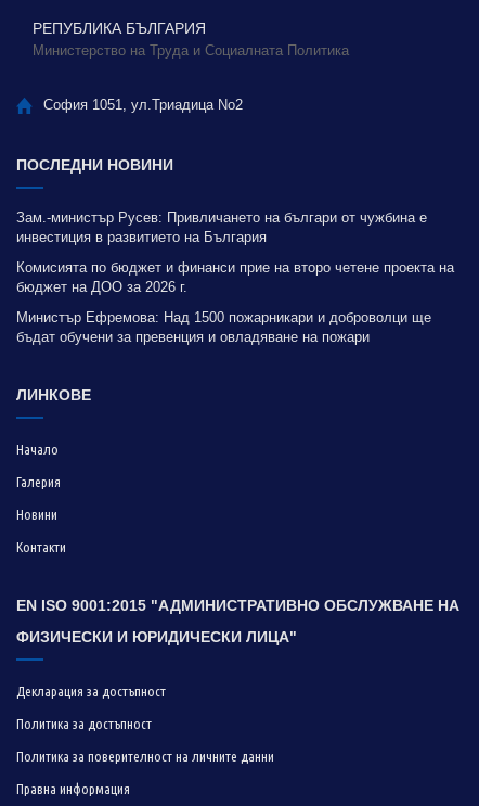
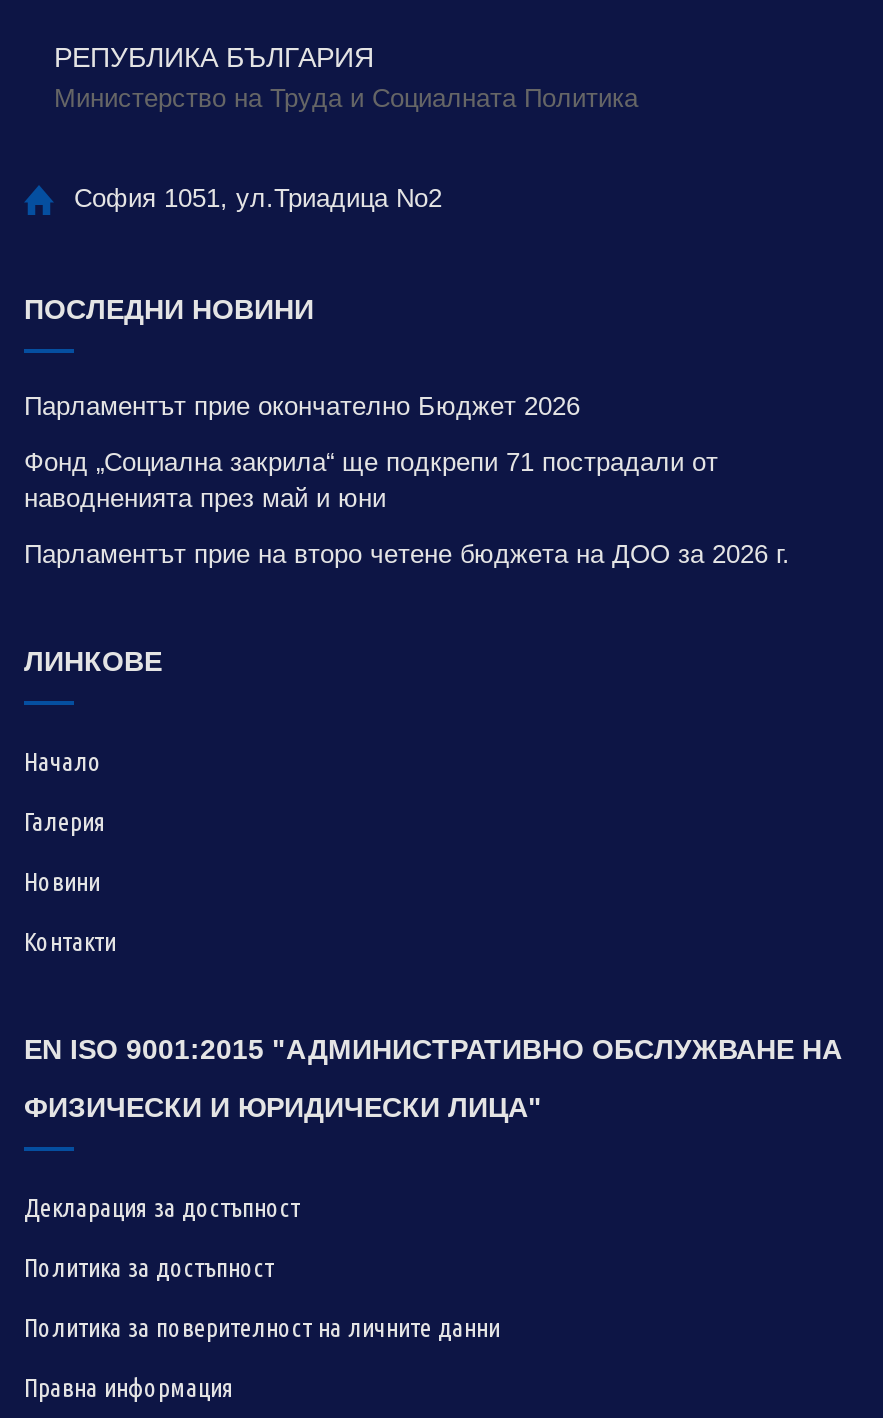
- Зам.-министър Русев: Привличането на българи от чужбина е
- инвестиция в развитието на България
+ Парламентът прие окончателно Бюджет 2026

- Комисията по бюджет и финанси прие на второ четене проекта на
- бюджет на ДОО за 2026 г.
+ Фонд „Социална закрила“ ще подкрепи 71 пострадали от
+ наводненията през май и юни

- Министър Ефремова: Над 1500 пожарникари и доброволци ще
- бъдат обучени за превенция и овладяване на пожари
+ Парламентът прие на второ четене бюджета на ДОО за 2026 г.
